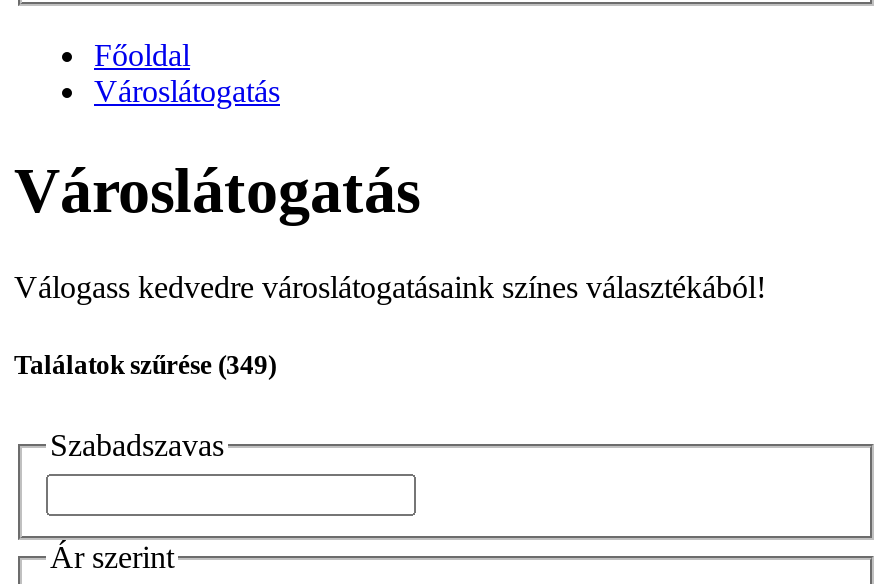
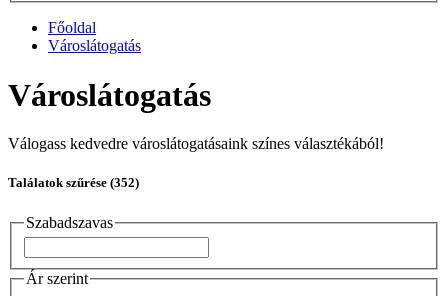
- Találatok szűrése (349)
+ Találatok szűrése (352)
